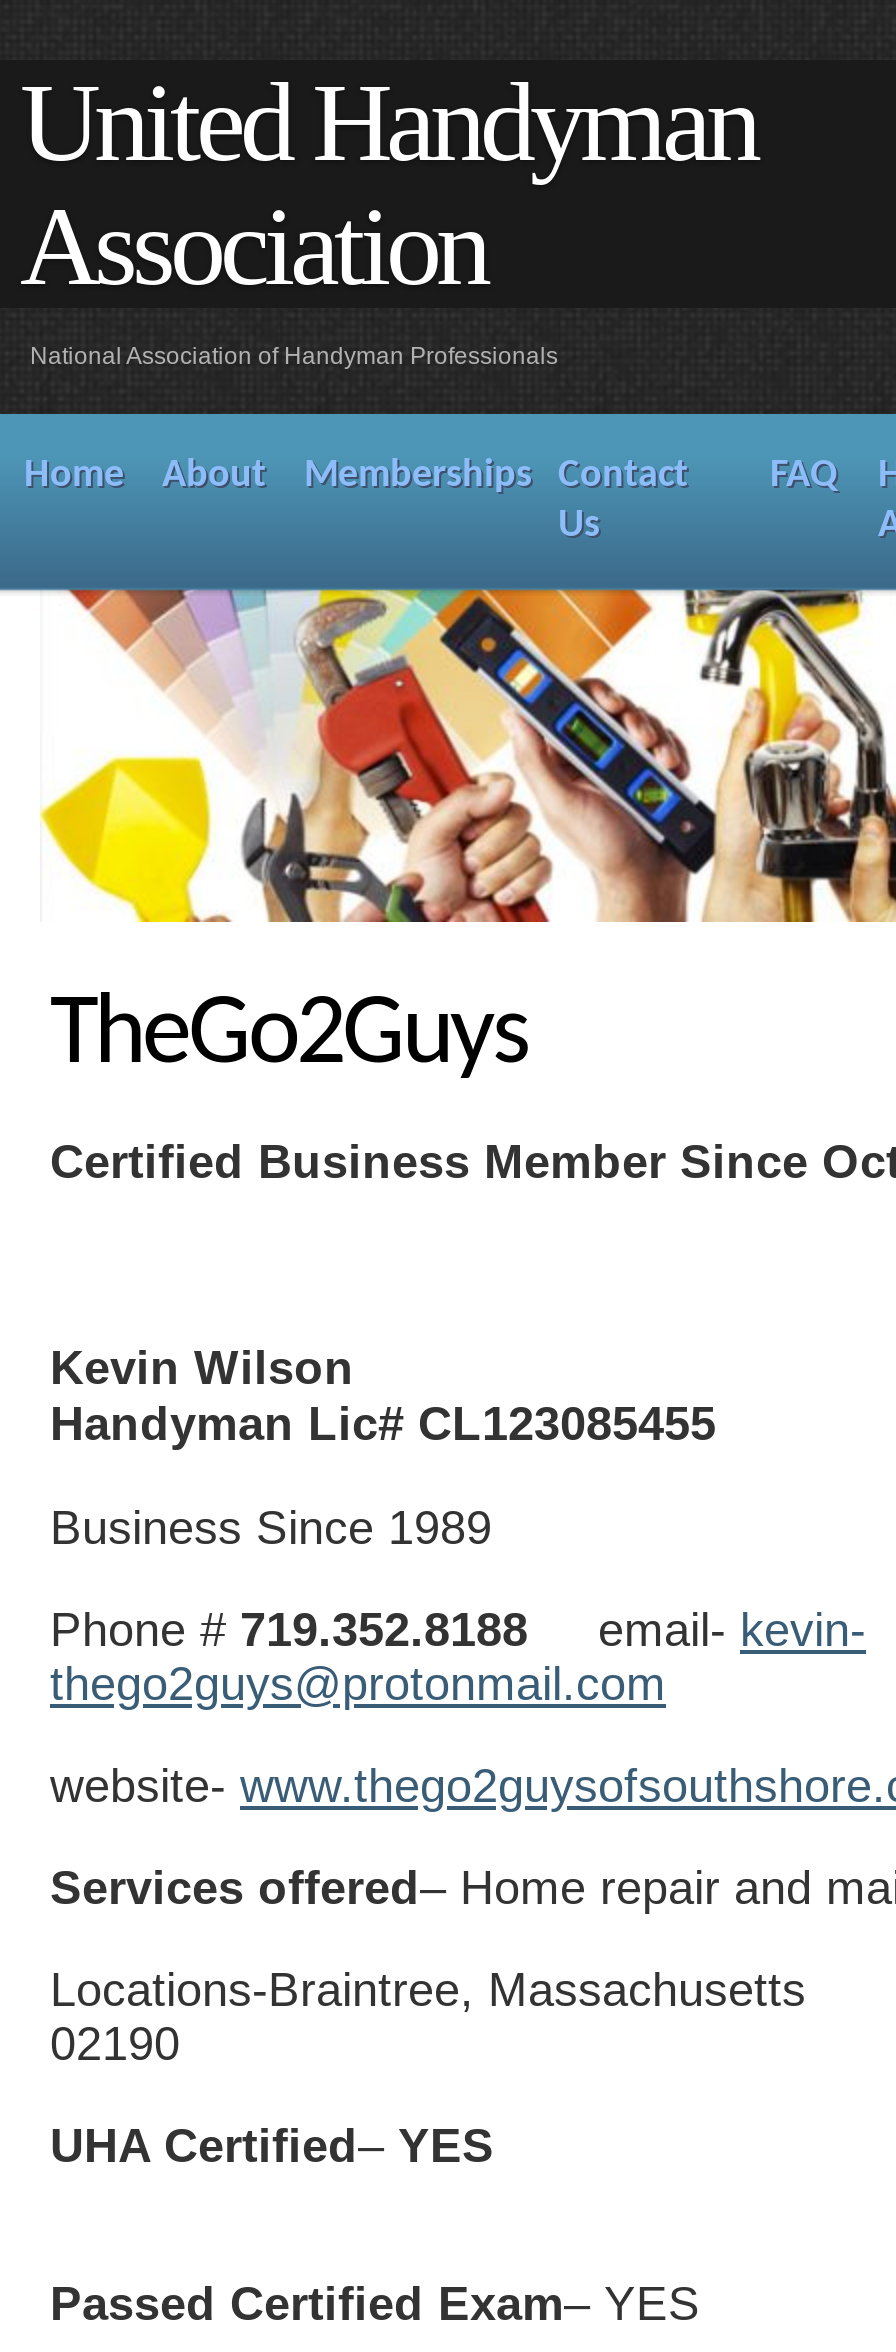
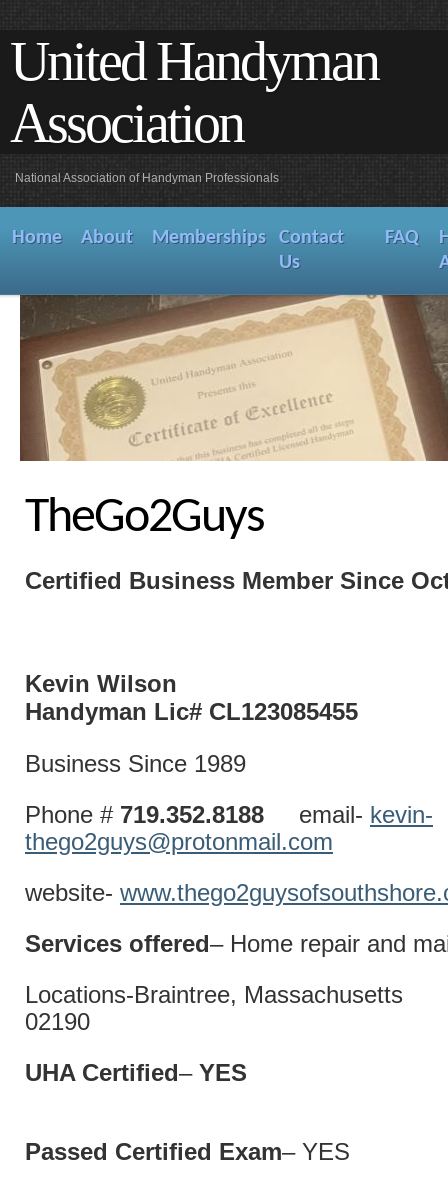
- [image]
+ [image]
